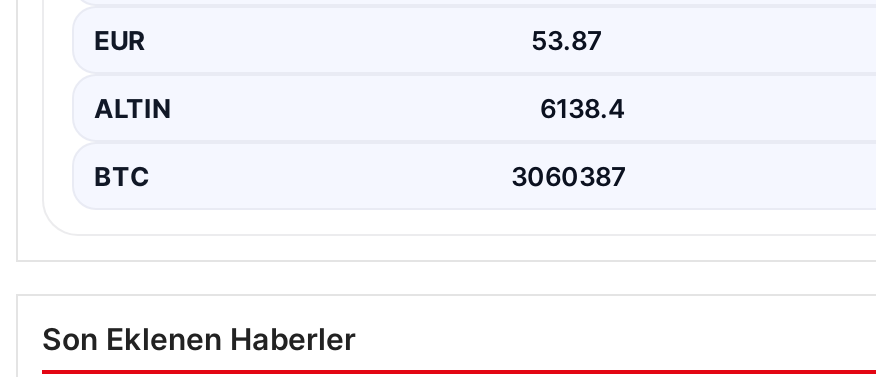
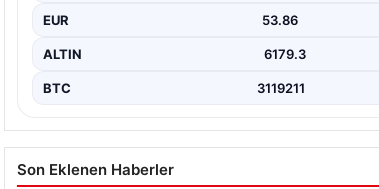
- 53.87
+ 53.86

- 6138.4
+ 6179.3

- 3060387
+ 3119211
